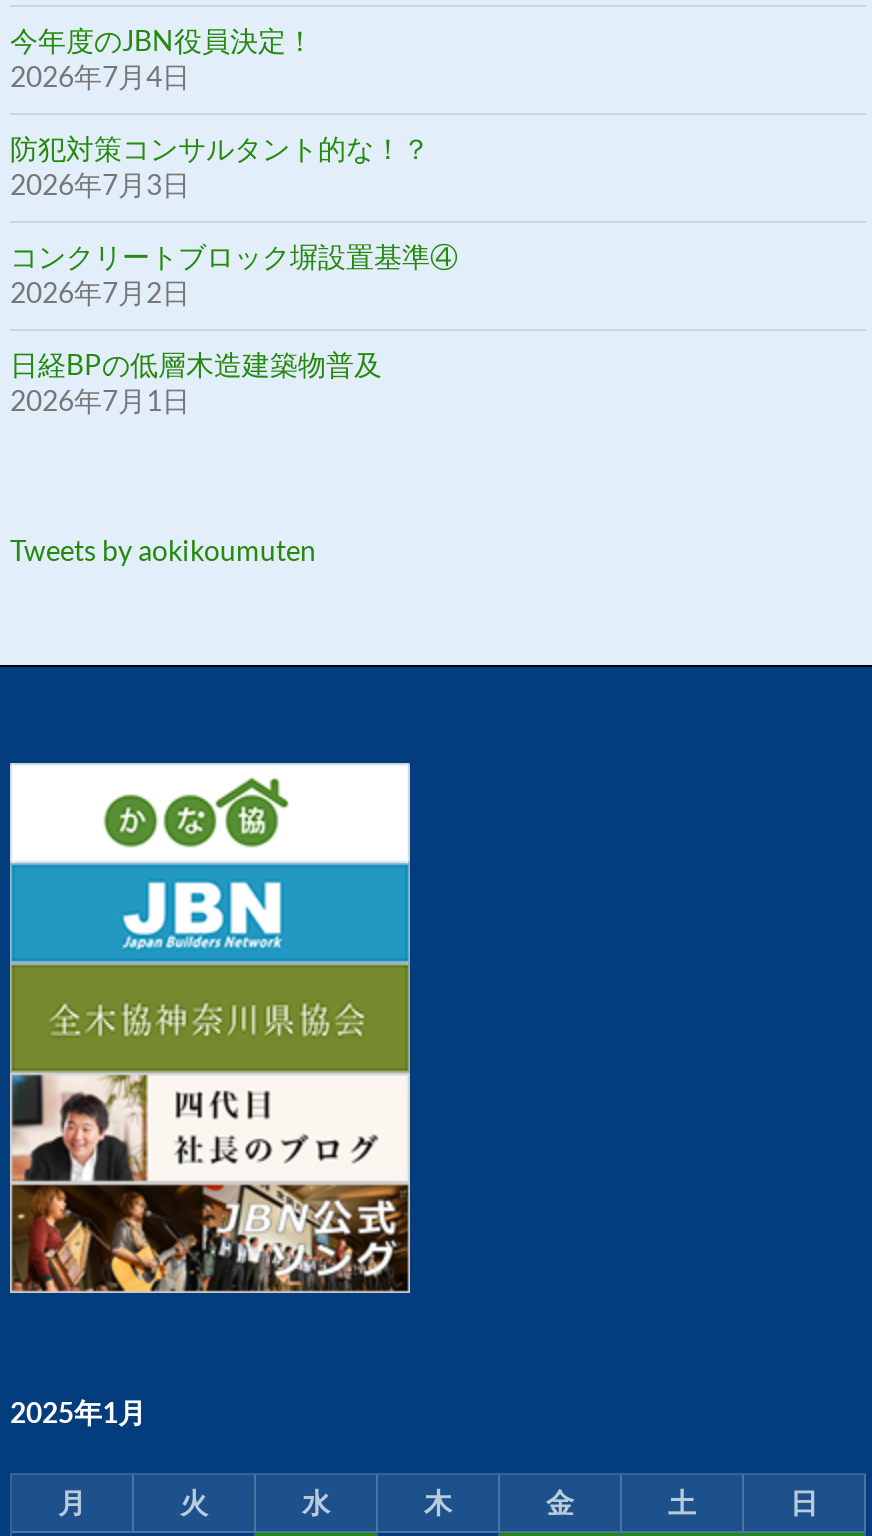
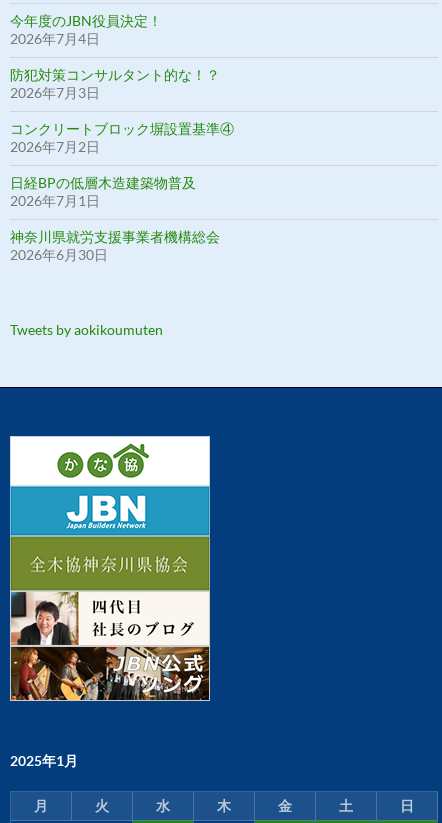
+ 神奈川県就労支援事業者機構総会
+ 2026年6月30日
